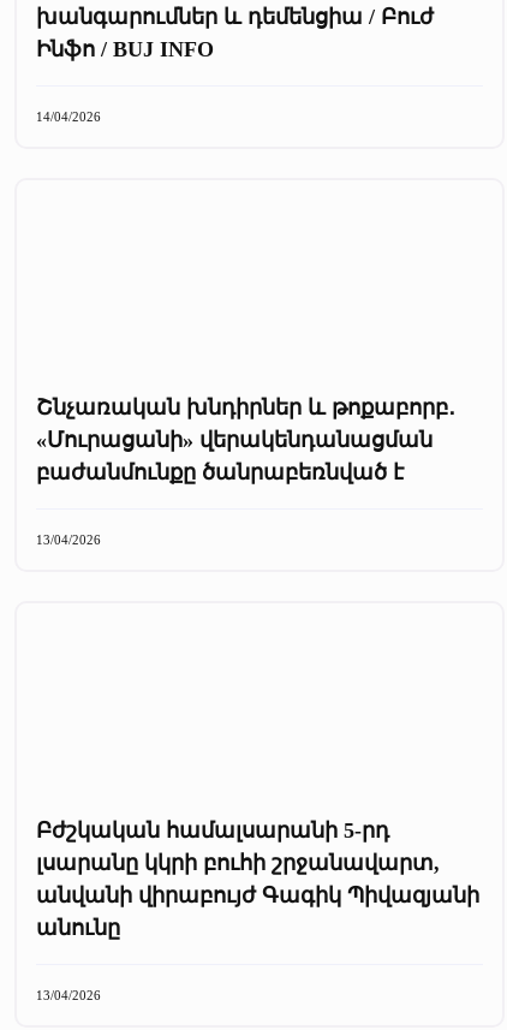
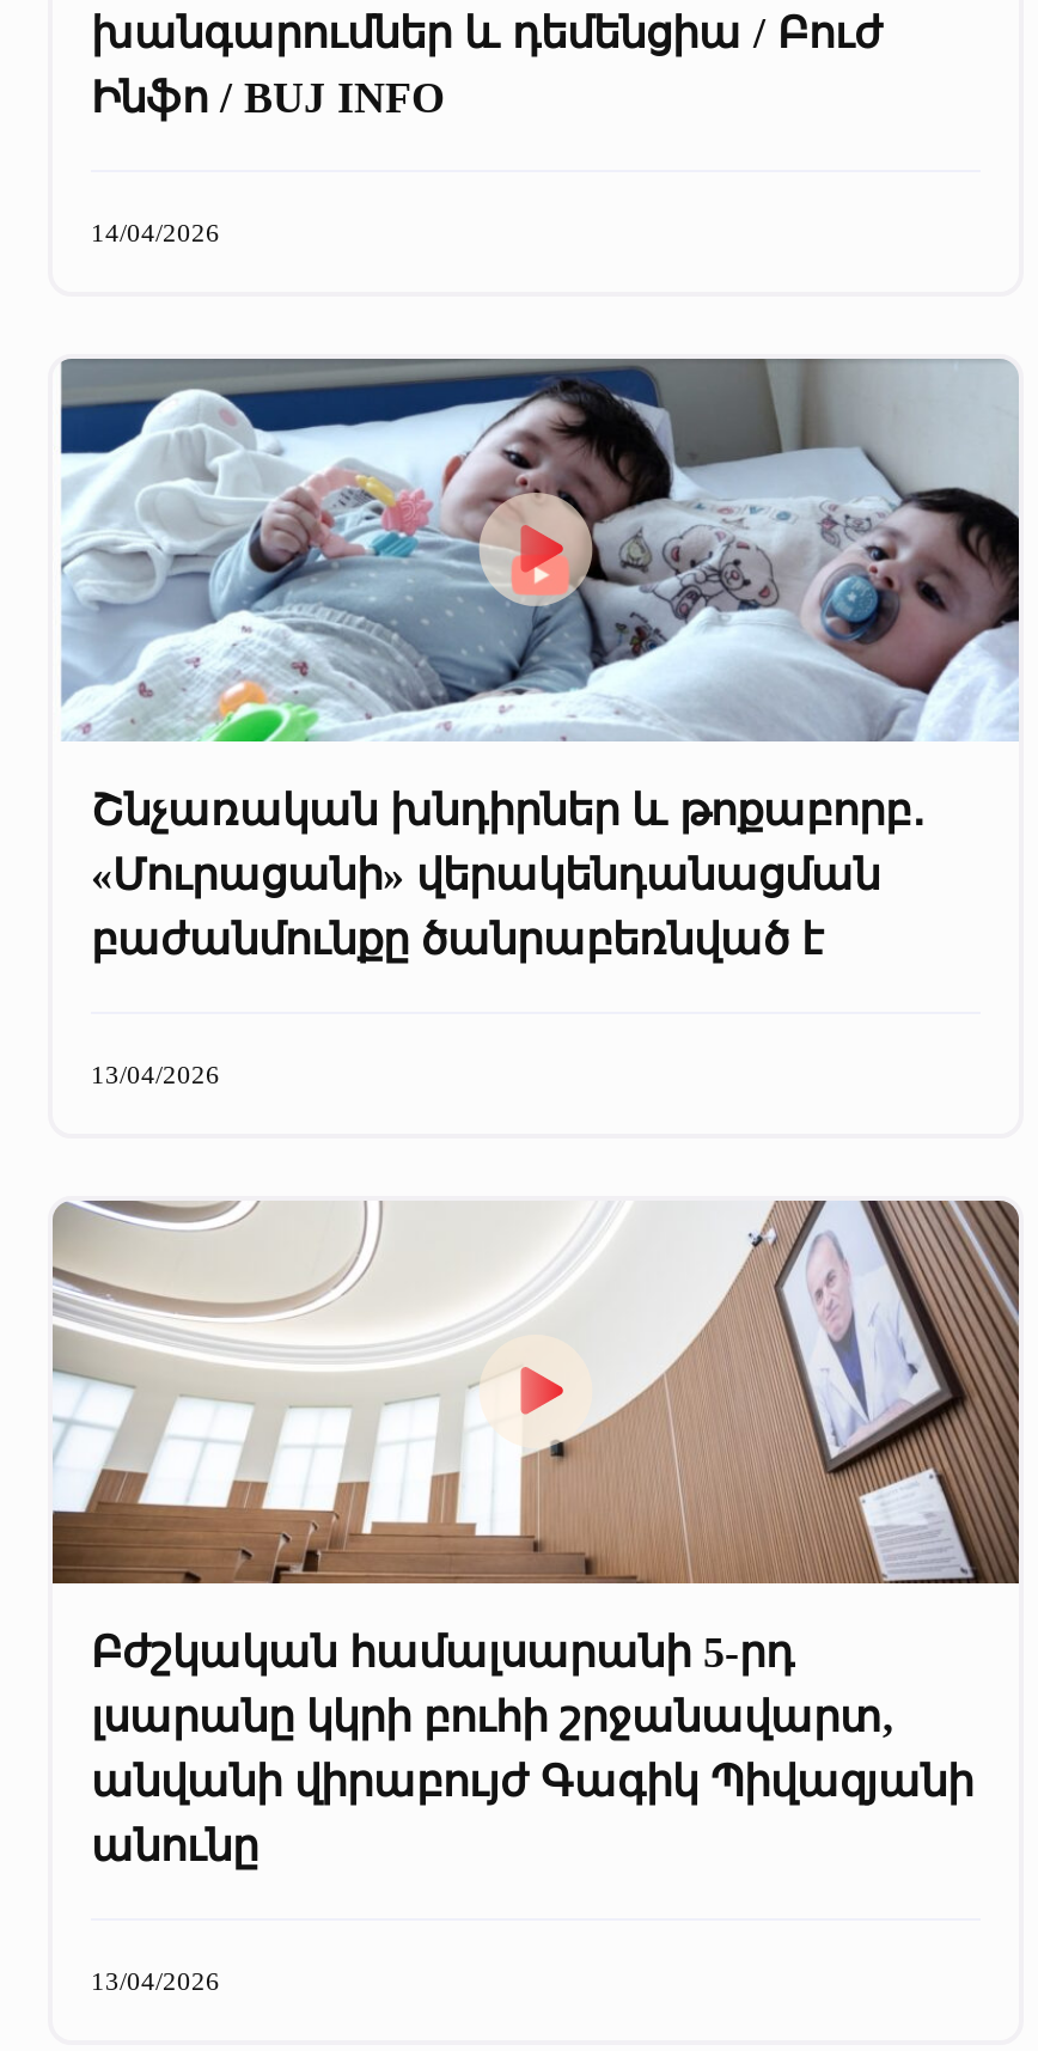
+ [image]

+ [image]
